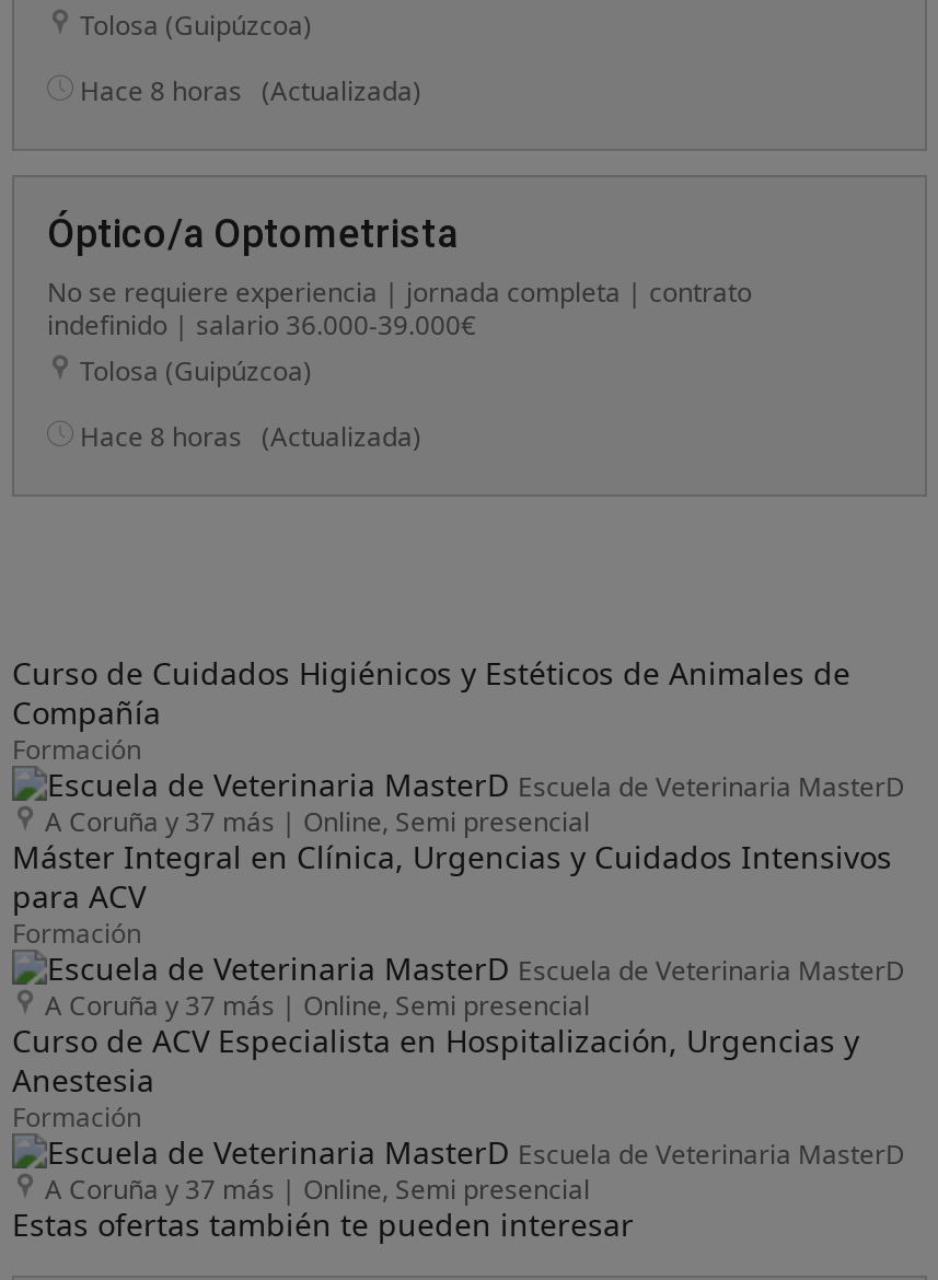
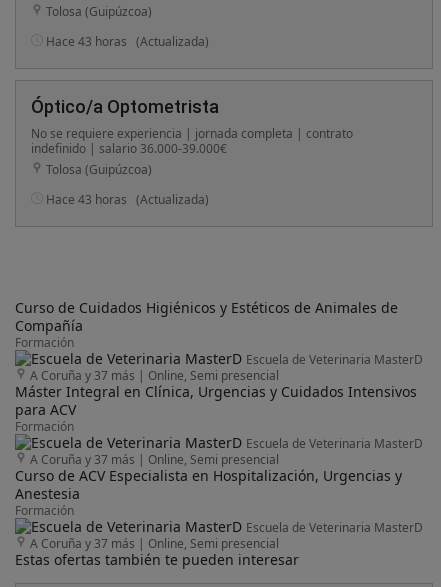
- Hace 8 horas (Actualizada)
+ Hace 43 horas (Actualizada)

- Hace 8 horas (Actualizada)
+ Hace 43 horas (Actualizada)
